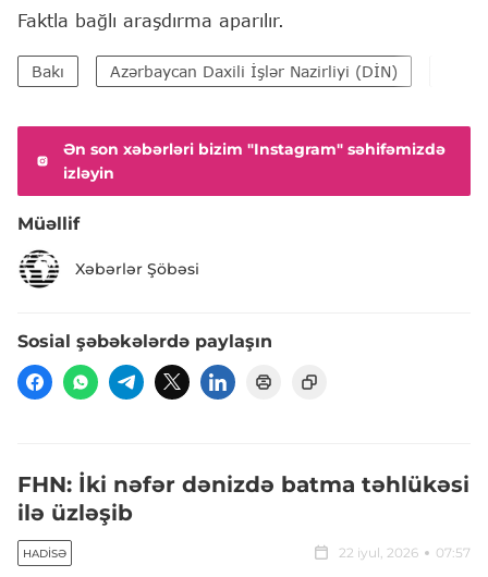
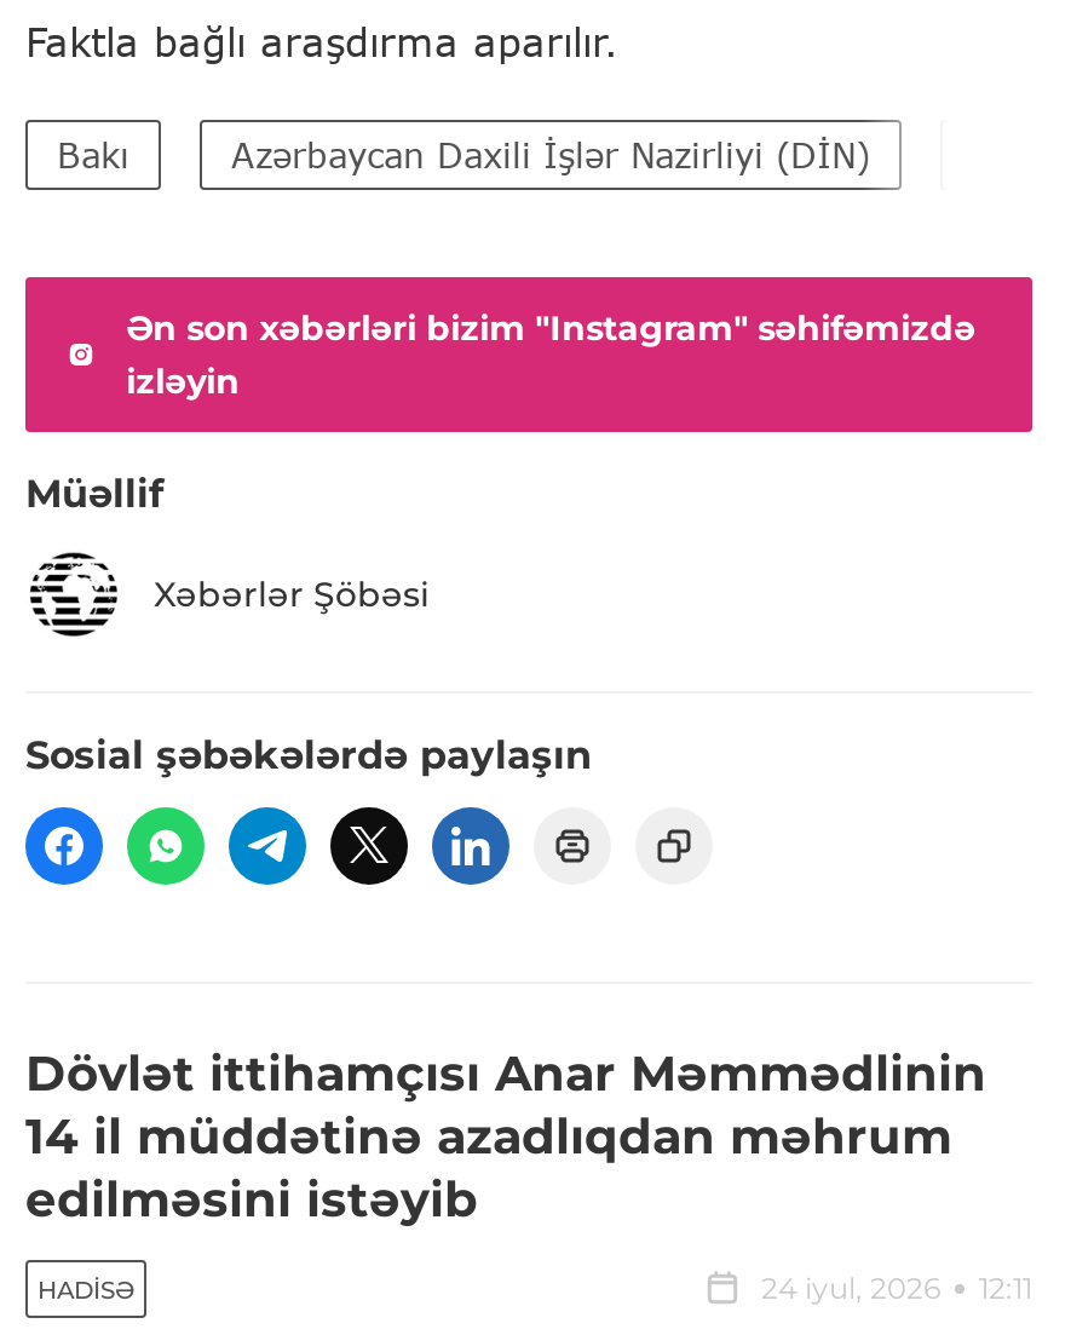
- FHN: İki nəfər dənizdə batma təhlükəsi
- ilə üzləşib
+ Dövlət ittihamçısı Anar Məmmədlinin
+ 14 il müddətinə azadlıqdan məhrum
+ edilməsini istəyib

- 22 iyul, 2026
- 07:57
+ 24 iyul, 2026
+ 12:11
